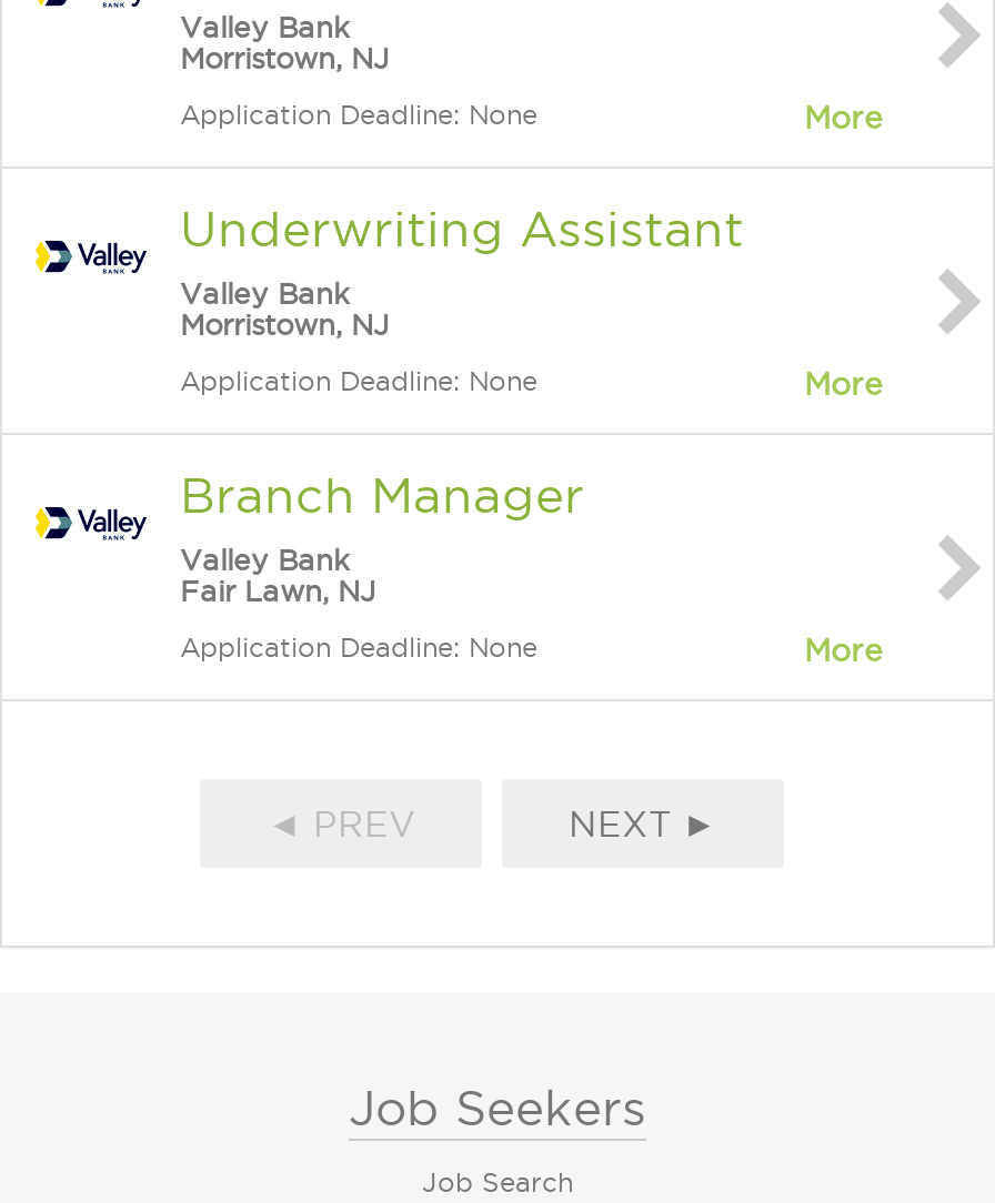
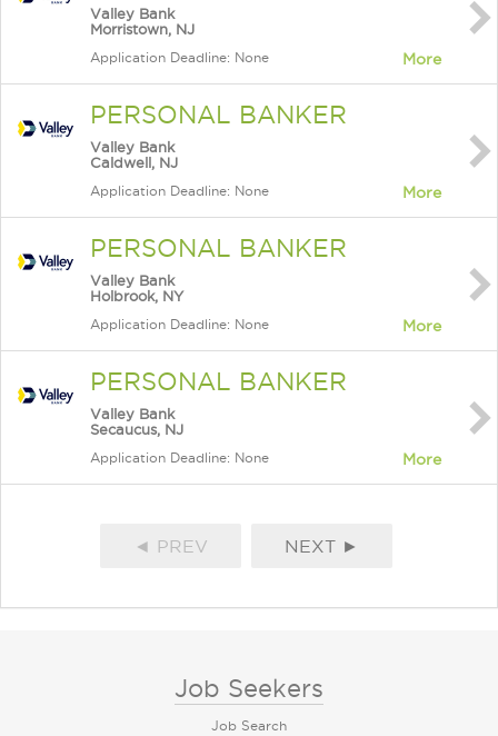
- Underwriting Assistant
+ PERSONAL BANKER

- Morristown, NJ
+ Caldwell, NJ

- Branch Manager
+ PERSONAL BANKER

- Fair Lawn, NJ
+ Holbrook, NY
+ Application Deadline: None
+ More
+ PERSONAL BANKER
+ Valley Bank
+ Secaucus, NJ
